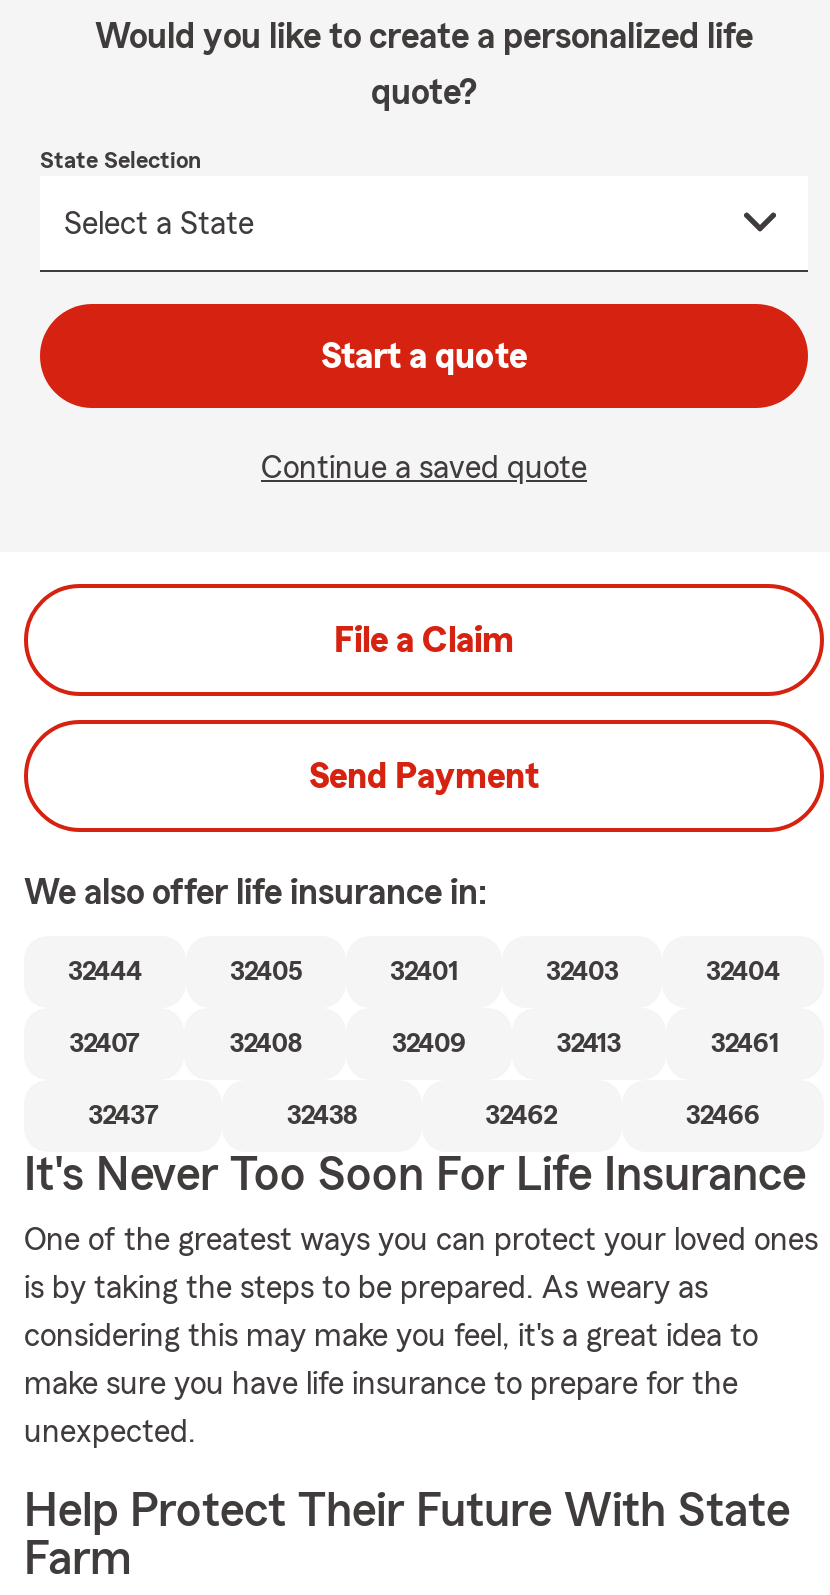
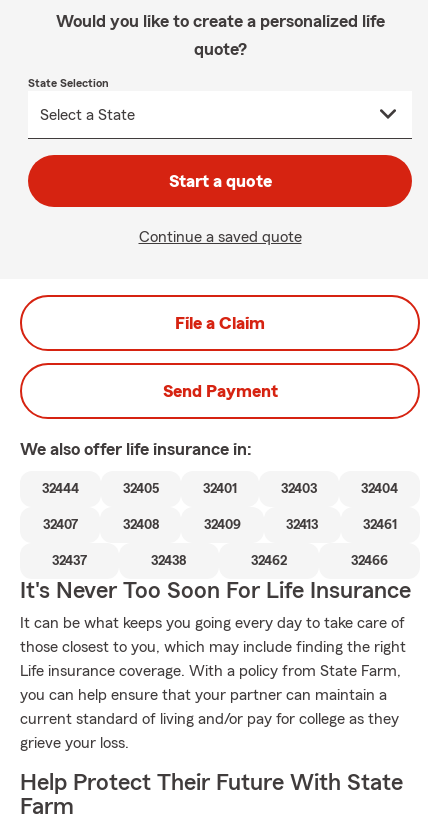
- One of the greatest ways you can protect your loved ones
- is by taking the steps to be prepared. As weary as
- considering this may make you feel, it's a great idea to
- make sure you have life insurance to prepare for the
- unexpected.
+ It can be what keeps you going every day to take care of
+ those closest to you, which may include finding the right
+ Life insurance coverage. With a policy from State Farm,
+ you can help ensure that your partner can maintain a
+ current standard of living and/or pay for college as they
+ grieve your loss.
